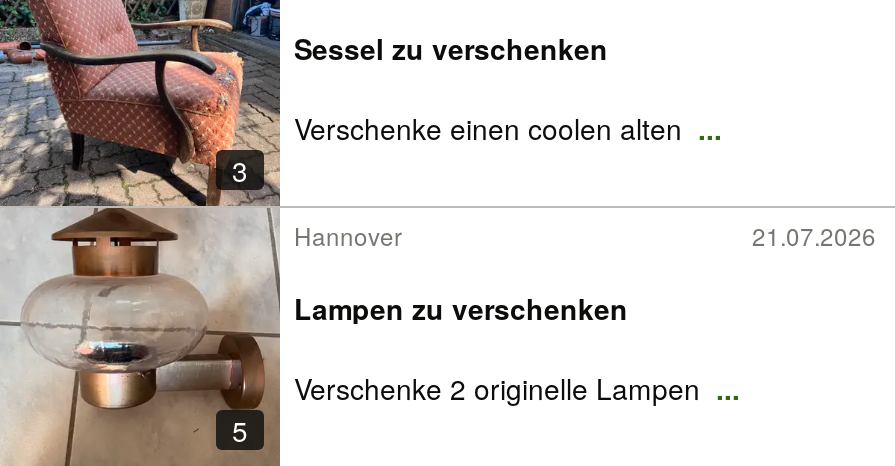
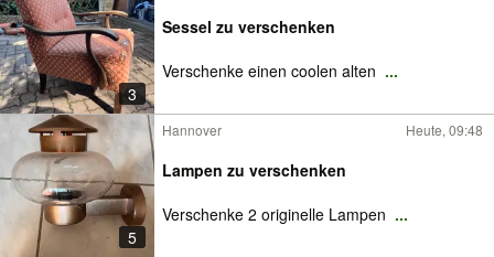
- 21.07.2026
+ Heute, 09:48
